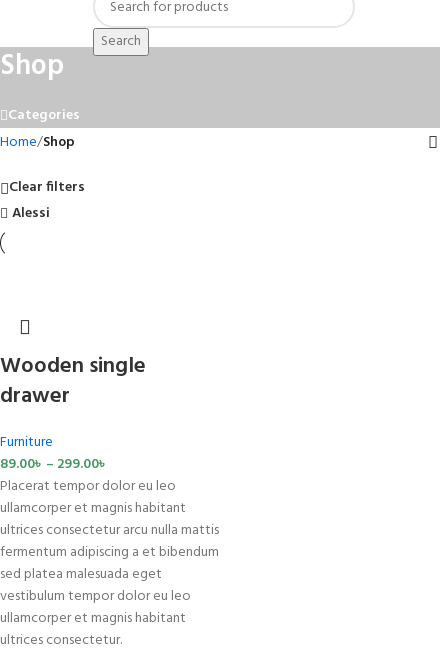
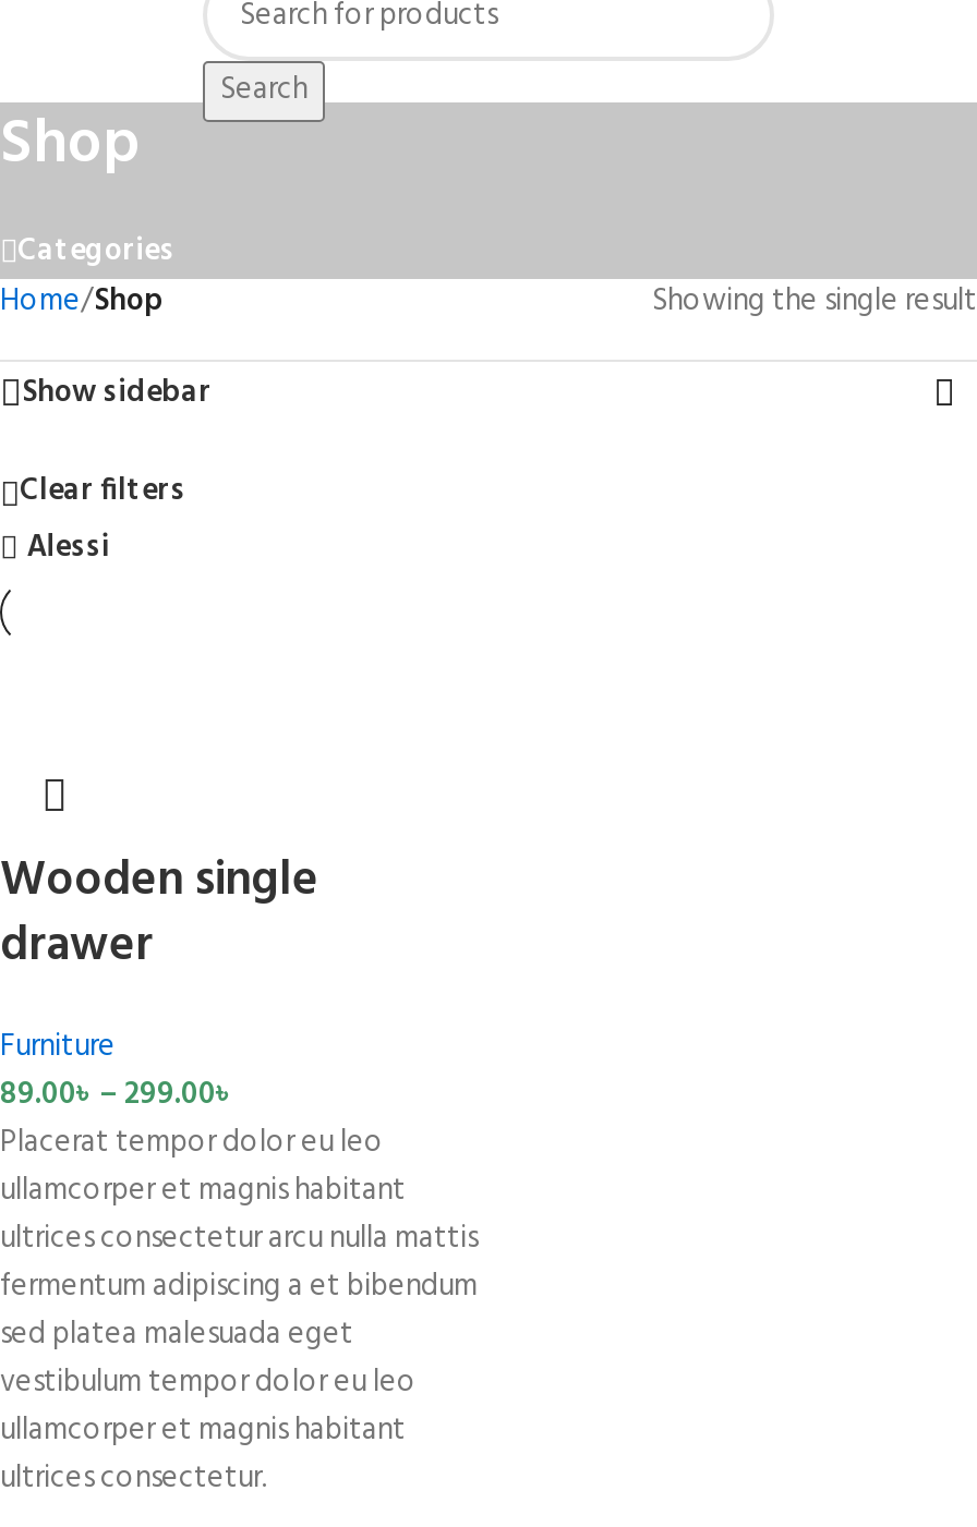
+ Showing the single result
+ Show sidebar
